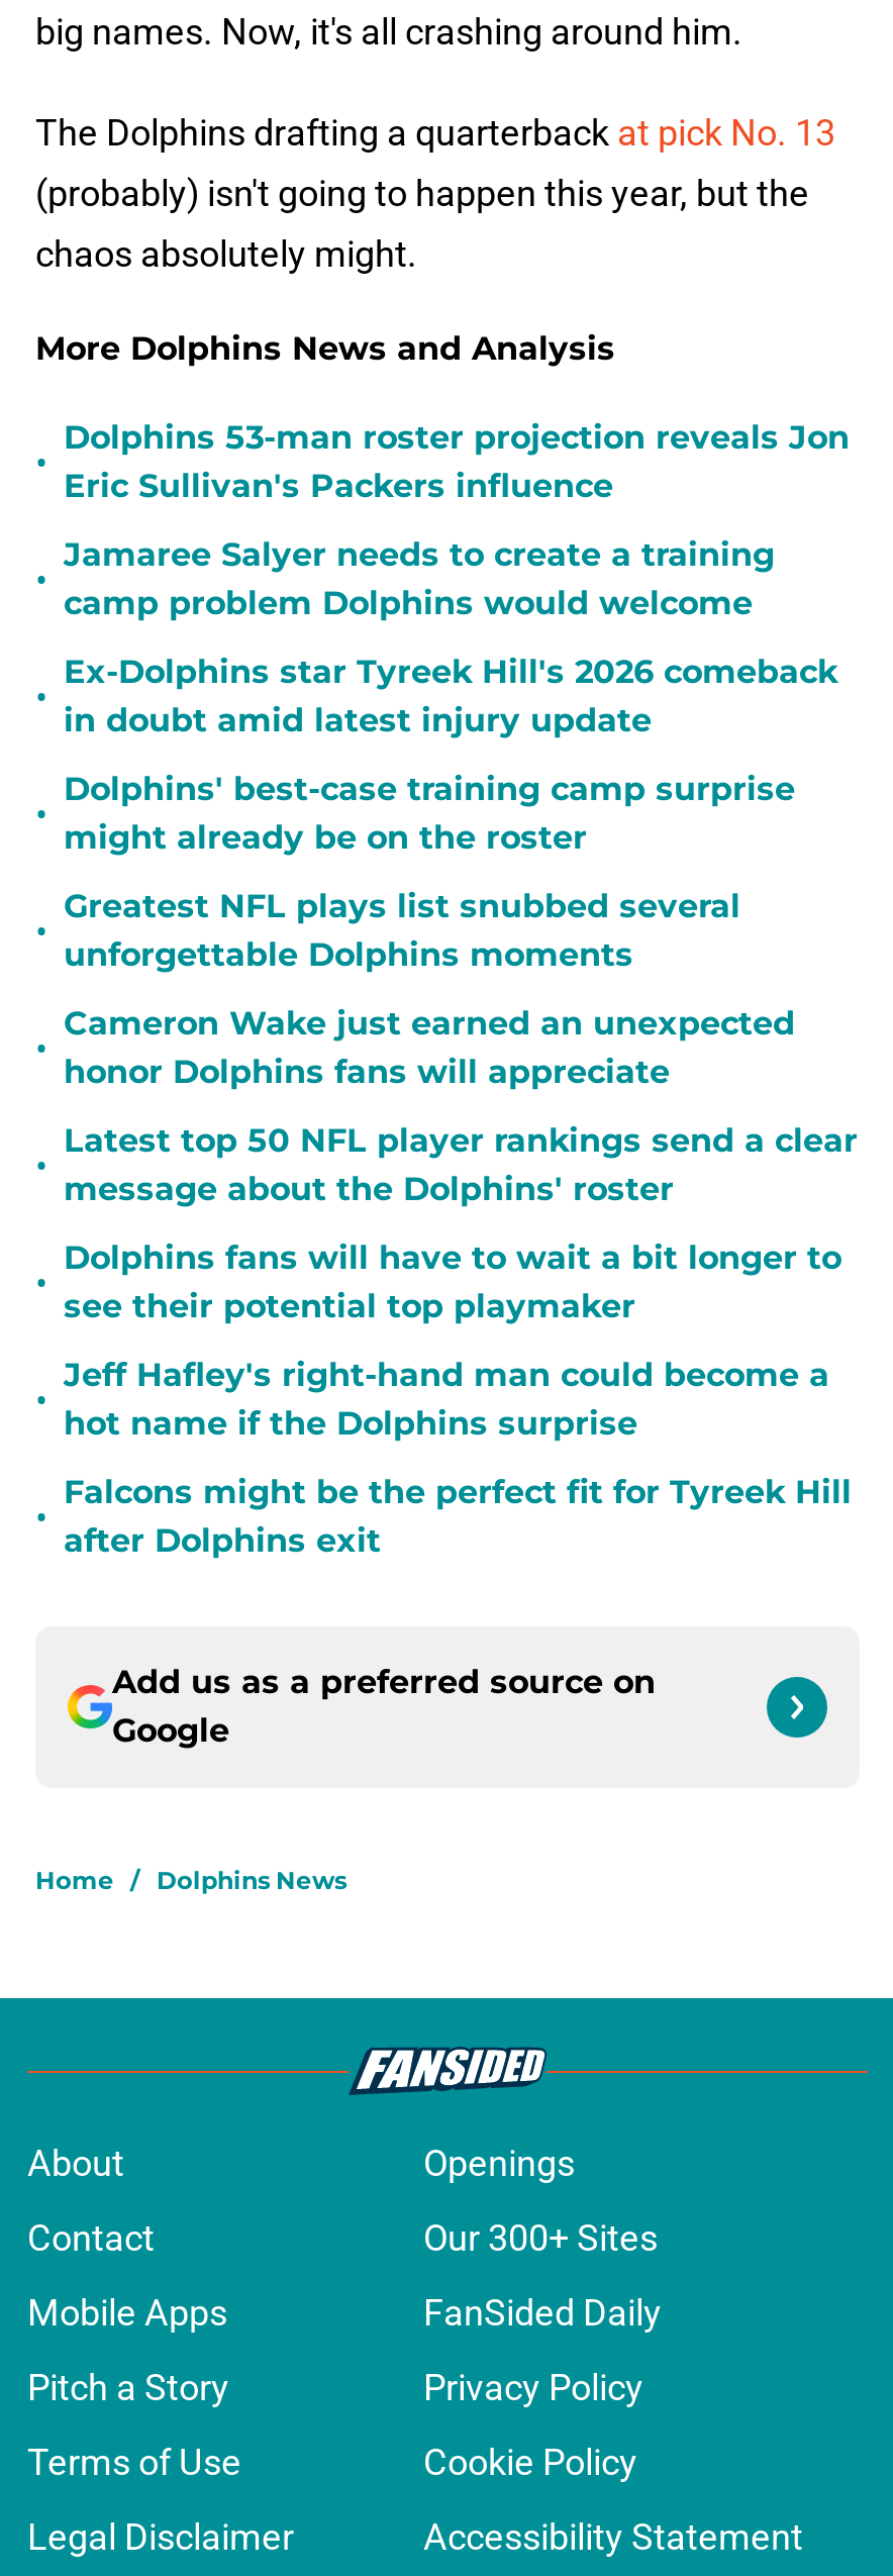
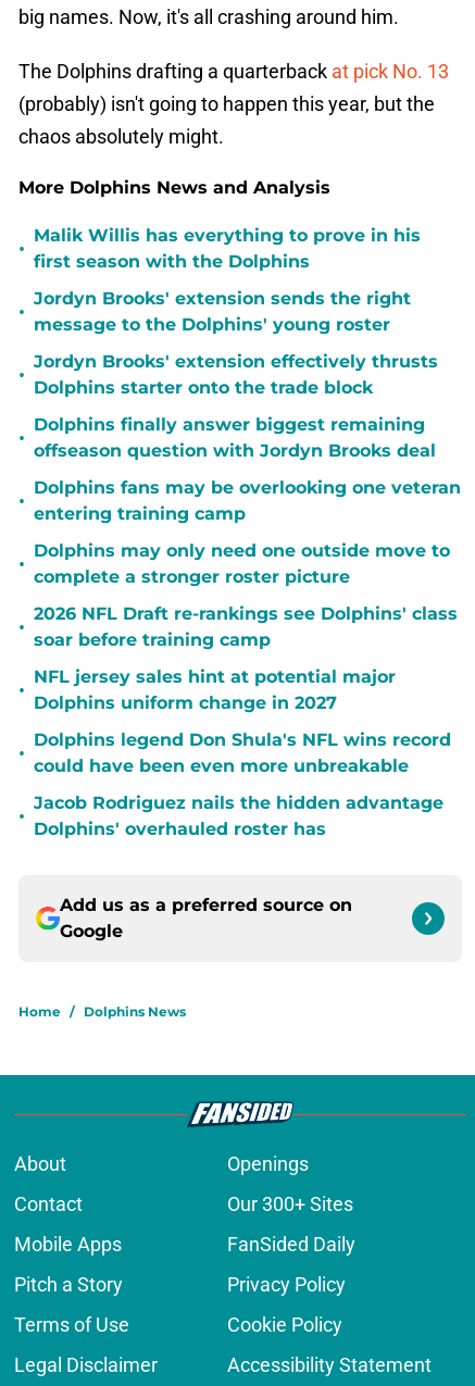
- Dolphins 53-man roster projection reveals Jon
- Eric Sullivan's Packers influence
+ Malik Willis has everything to prove in his
+ first season with the Dolphins

- Jamaree Salyer needs to create a training
- camp problem Dolphins would welcome
+ Jordyn Brooks' extension sends the right
+ message to the Dolphins' young roster

- Ex-Dolphins star Tyreek Hill's 2026 comeback
- in doubt amid latest injury update
+ Jordyn Brooks' extension effectively thrusts
+ Dolphins starter onto the trade block

- Dolphins' best-case training camp surprise
- might already be on the roster
+ Dolphins finally answer biggest remaining
+ offseason question with Jordyn Brooks deal

- Greatest NFL plays list snubbed several
- unforgettable Dolphins moments
+ Dolphins fans may be overlooking one veteran
+ entering training camp

- Cameron Wake just earned an unexpected
- honor Dolphins fans will appreciate
+ Dolphins may only need one outside move to
+ complete a stronger roster picture

- Latest top 50 NFL player rankings send a clear
- message about the Dolphins' roster
+ 2026 NFL Draft re-rankings see Dolphins' class
+ soar before training camp

- Dolphins fans will have to wait a bit longer to
- see their potential top playmaker
+ NFL jersey sales hint at potential major
+ Dolphins uniform change in 2027

- Jeff Hafley's right-hand man could become a
- hot name if the Dolphins surprise
+ Dolphins legend Don Shula's NFL wins record
+ could have been even more unbreakable

- Falcons might be the perfect fit for Tyreek Hill
- after Dolphins exit
+ Jacob Rodriguez nails the hidden advantage
+ Dolphins' overhauled roster has
